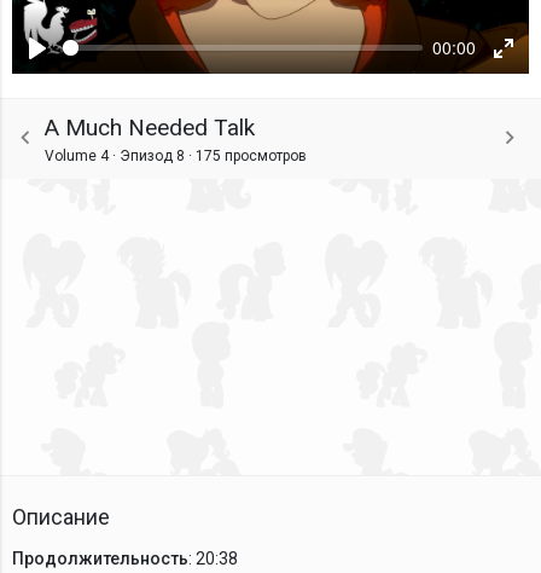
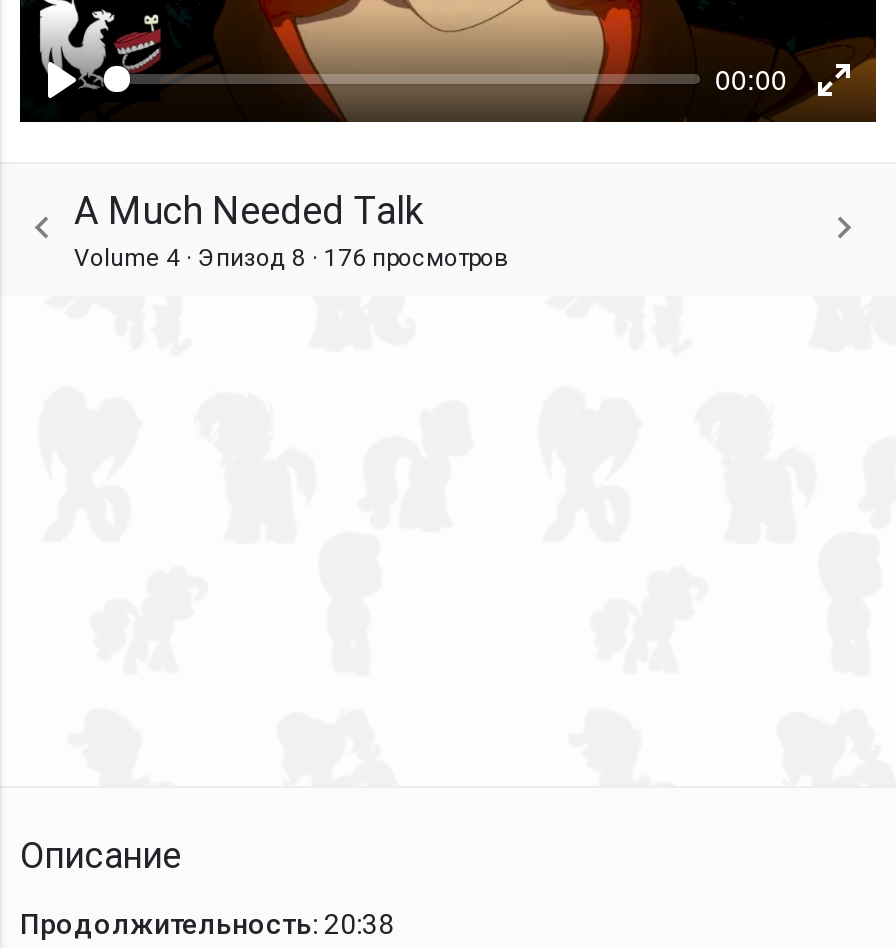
- Volume 4 · Эпизод 8 · 175 просмотров
+ Volume 4 · Эпизод 8 · 176 просмотров
